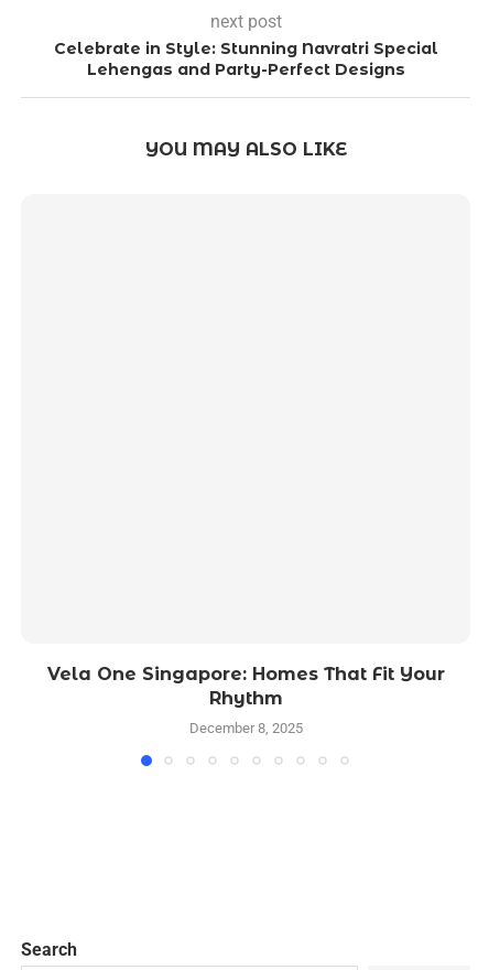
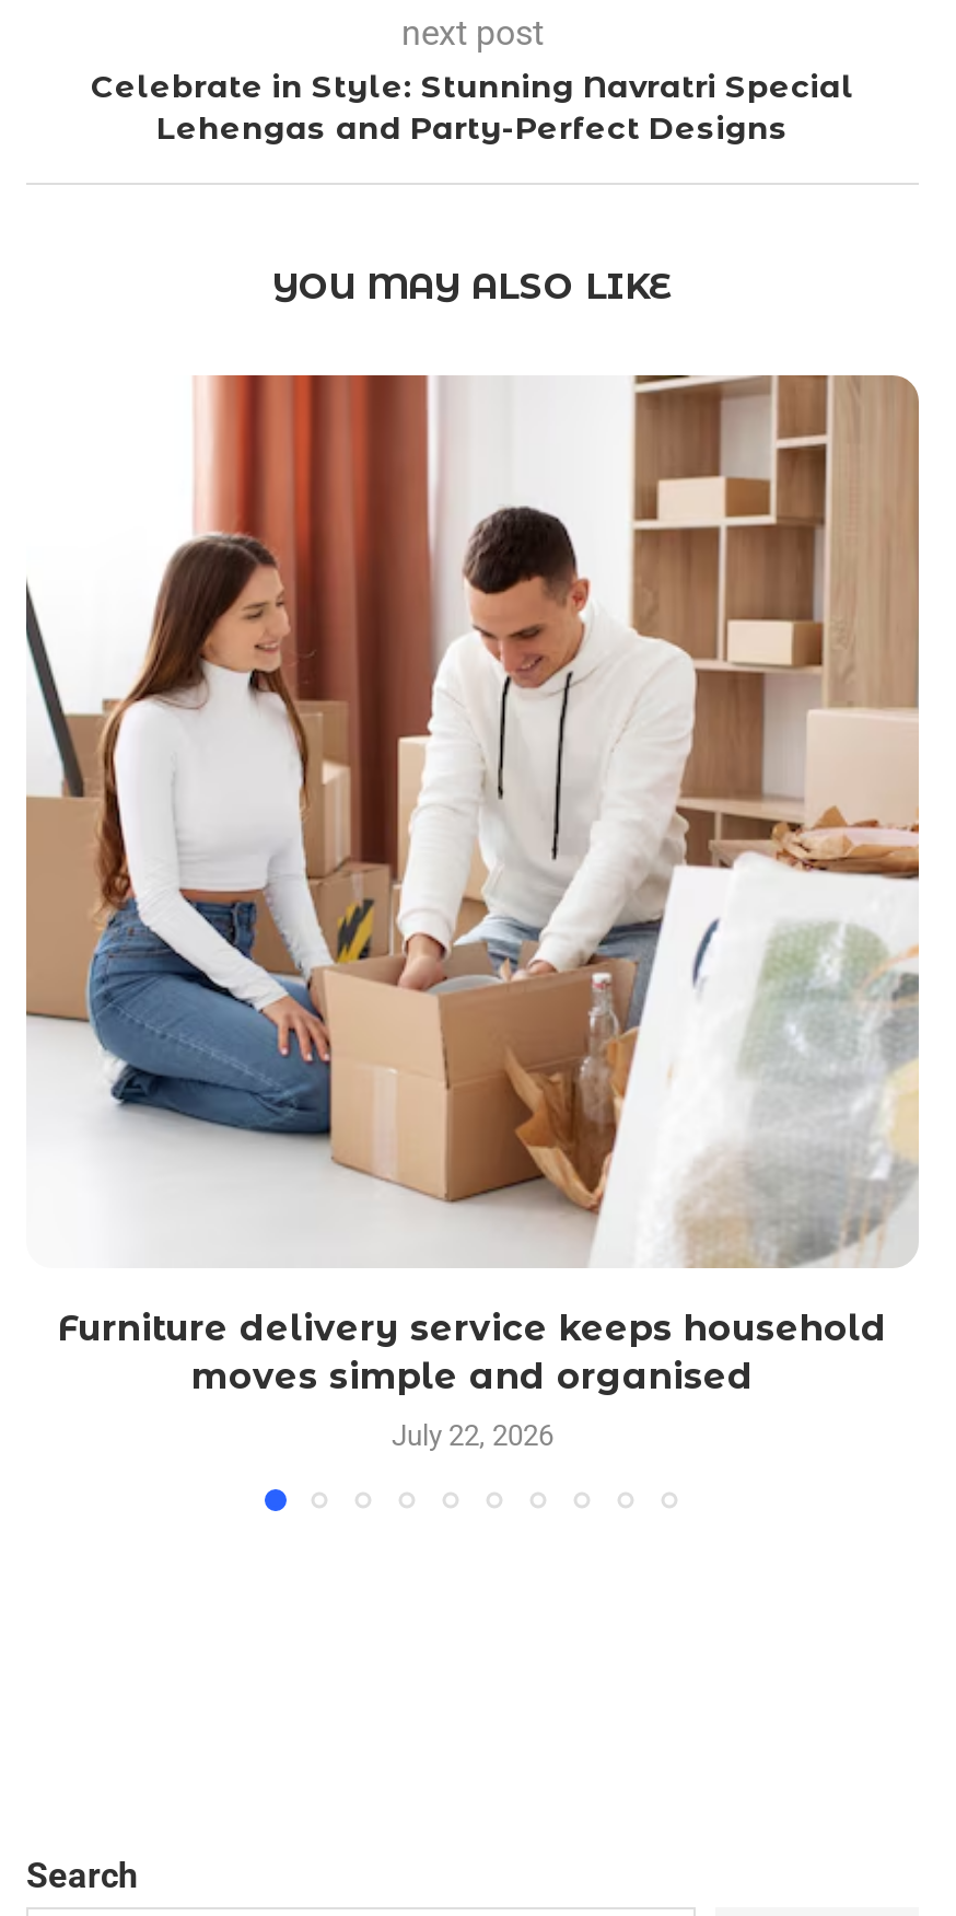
+ [image]

- Vela One Singapore: Homes That Fit Your
- Rhythm
+ Furniture delivery service keeps household
+ moves simple and organised

- December 8, 2025
+ July 22, 2026
